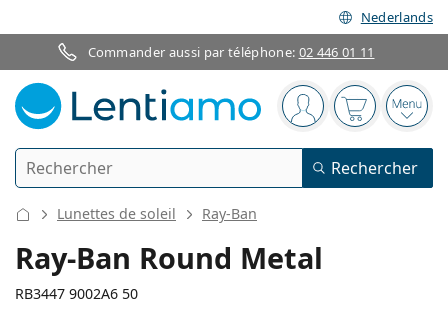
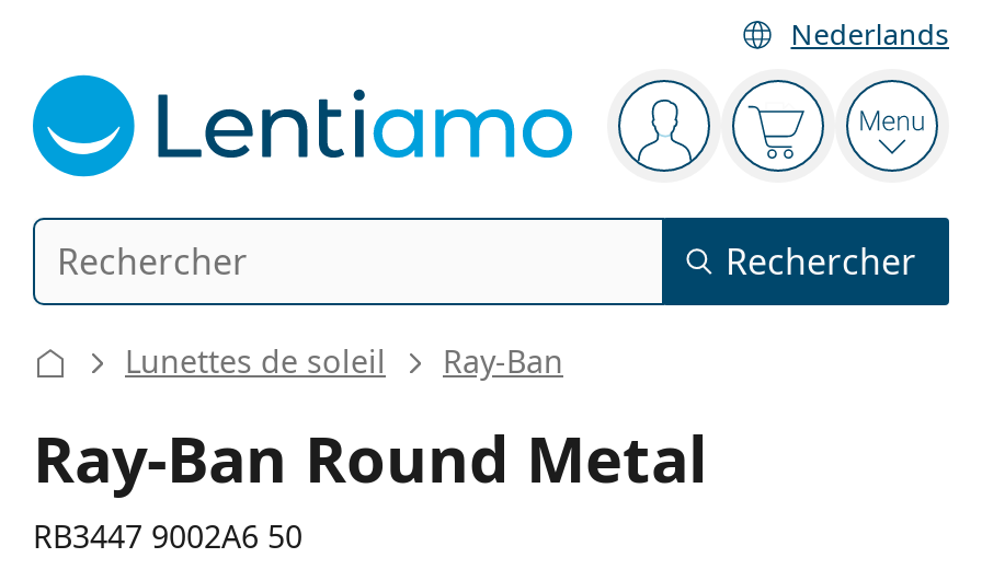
- Commander aussi par téléphone: 02 446 01 11
